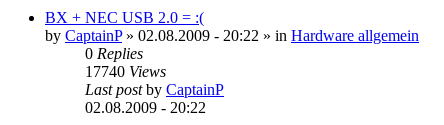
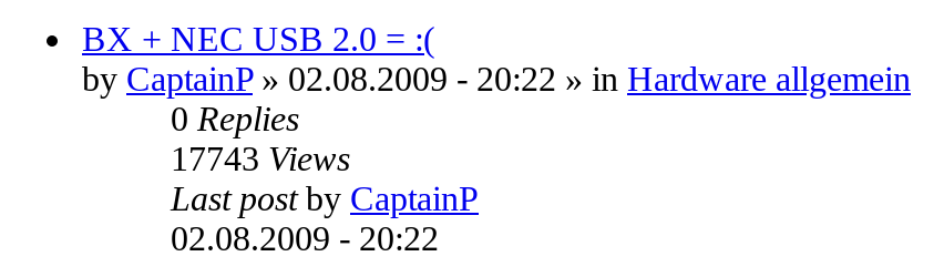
- 17740 Views
+ 17743 Views
